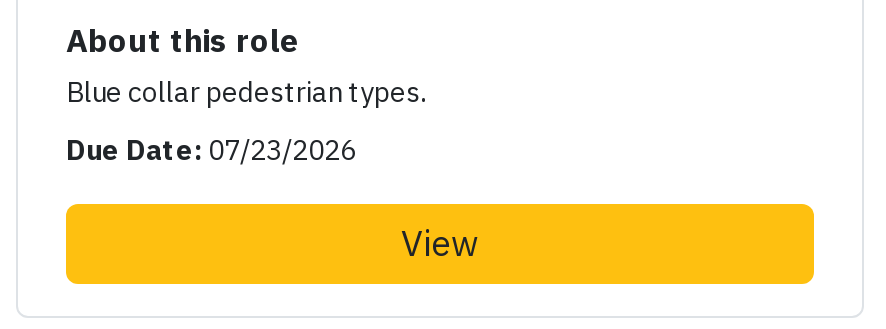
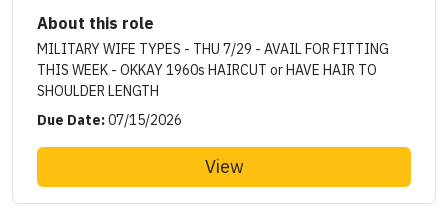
- Blue collar pedestrian types.
+ MILITARY WIFE TYPES - THU 7/29 - AVAIL FOR FITTING
+ THIS WEEK - OKKAY 1960s HAIRCUT or HAVE HAIR TO
+ SHOULDER LENGTH

- Due Date: 07/23/2026
+ Due Date: 07/15/2026
